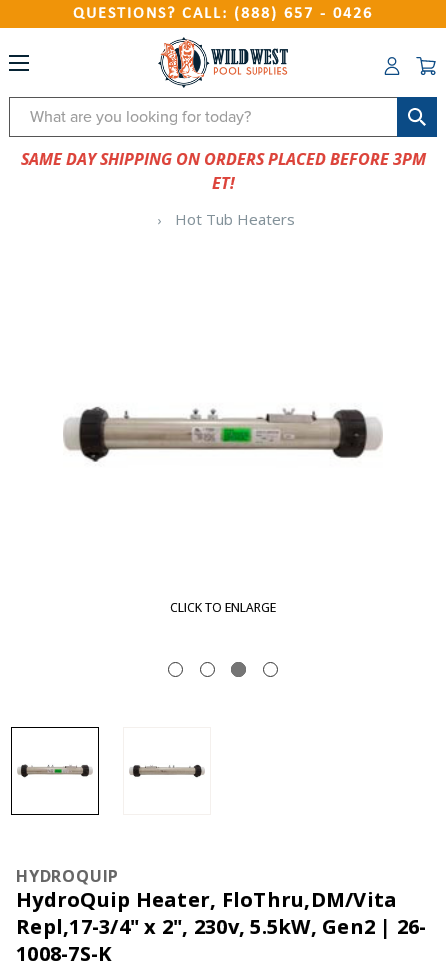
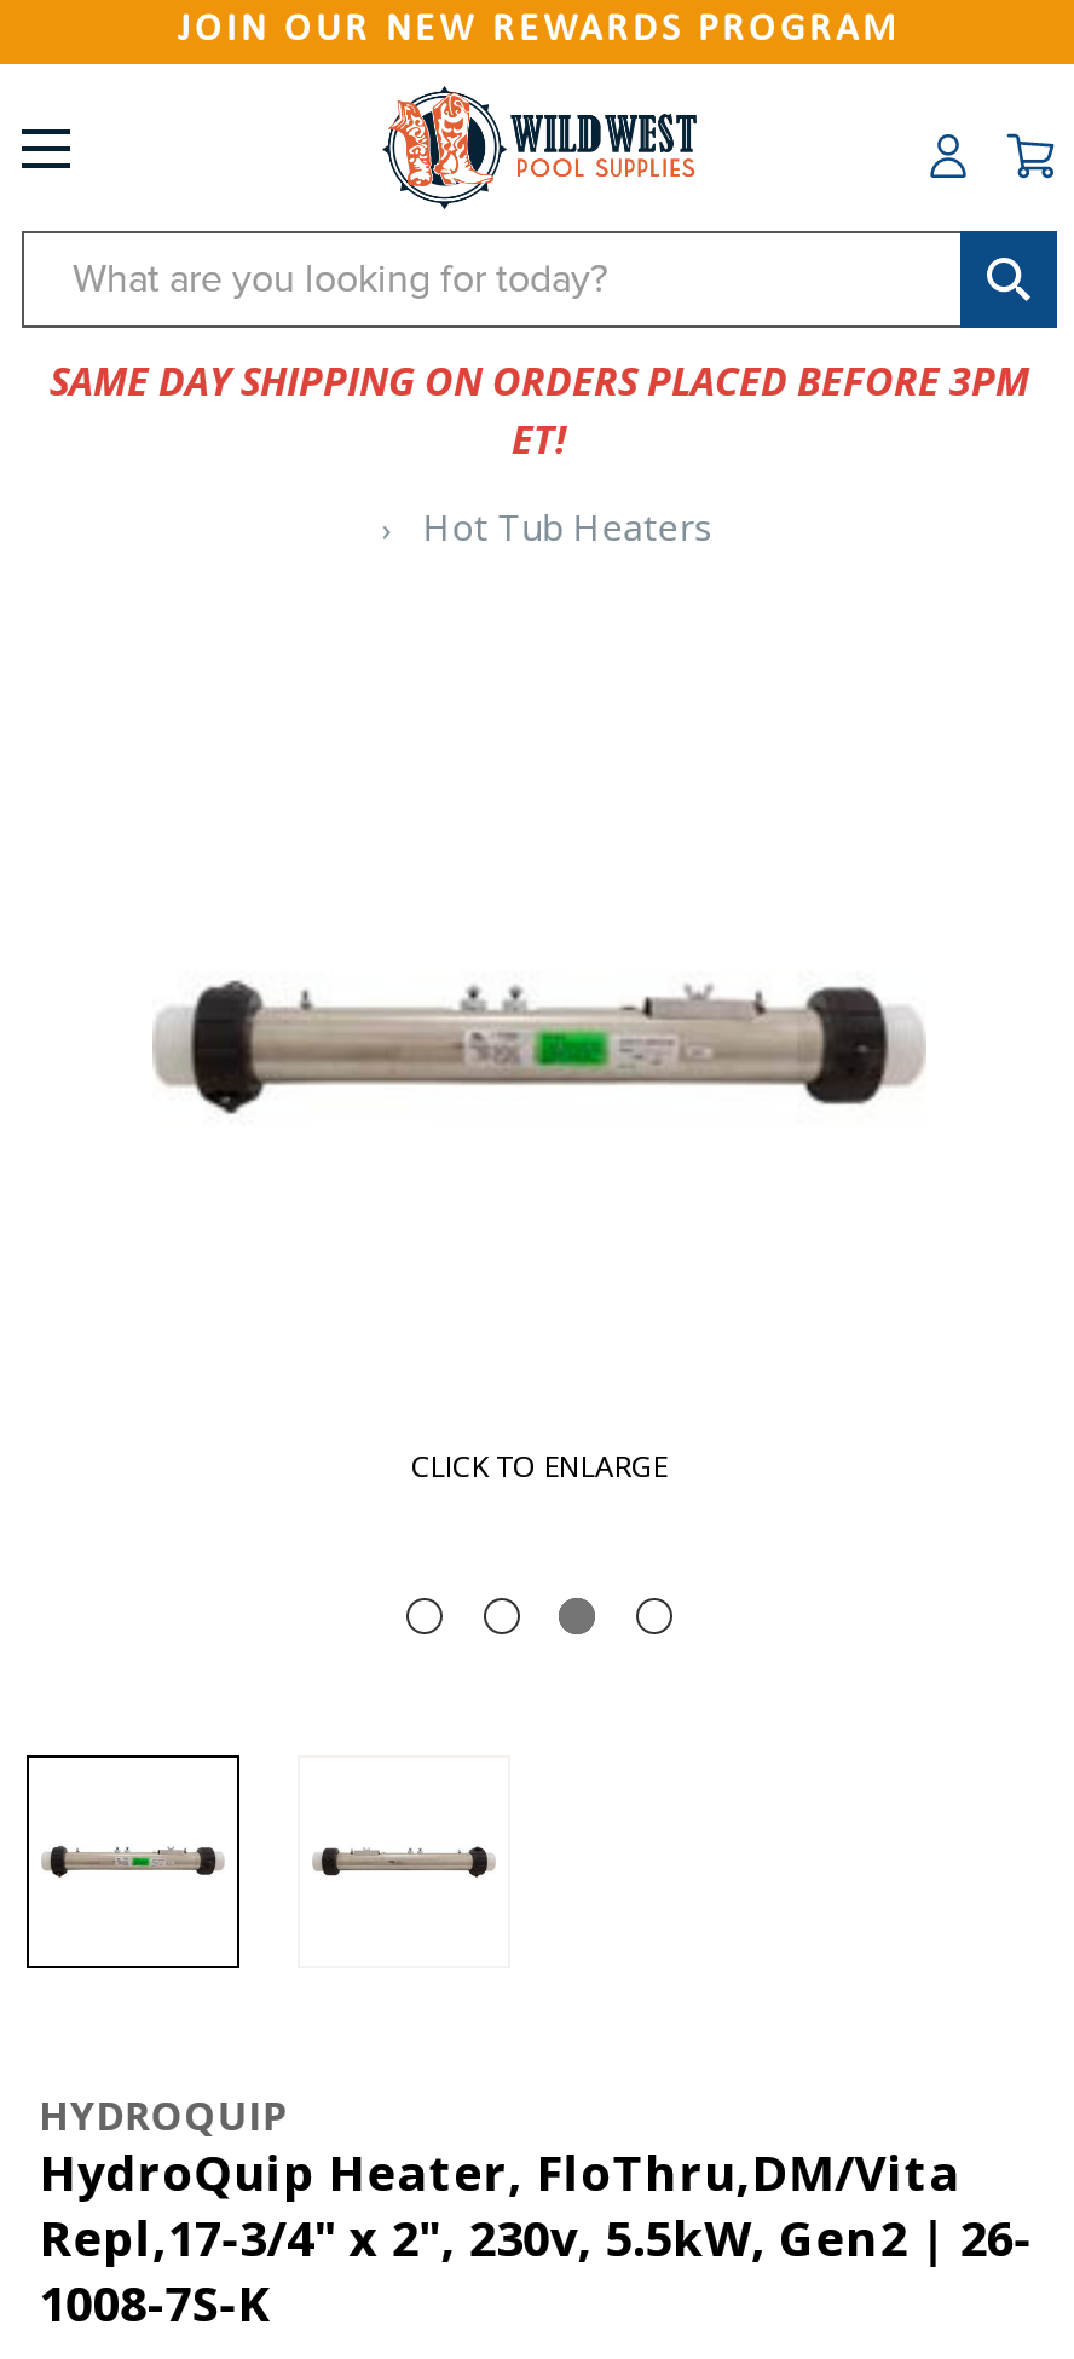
- QUESTIONS? CALL: (888) 657 - 0426
+ JOIN OUR NEW REWARDS PROGRAM
